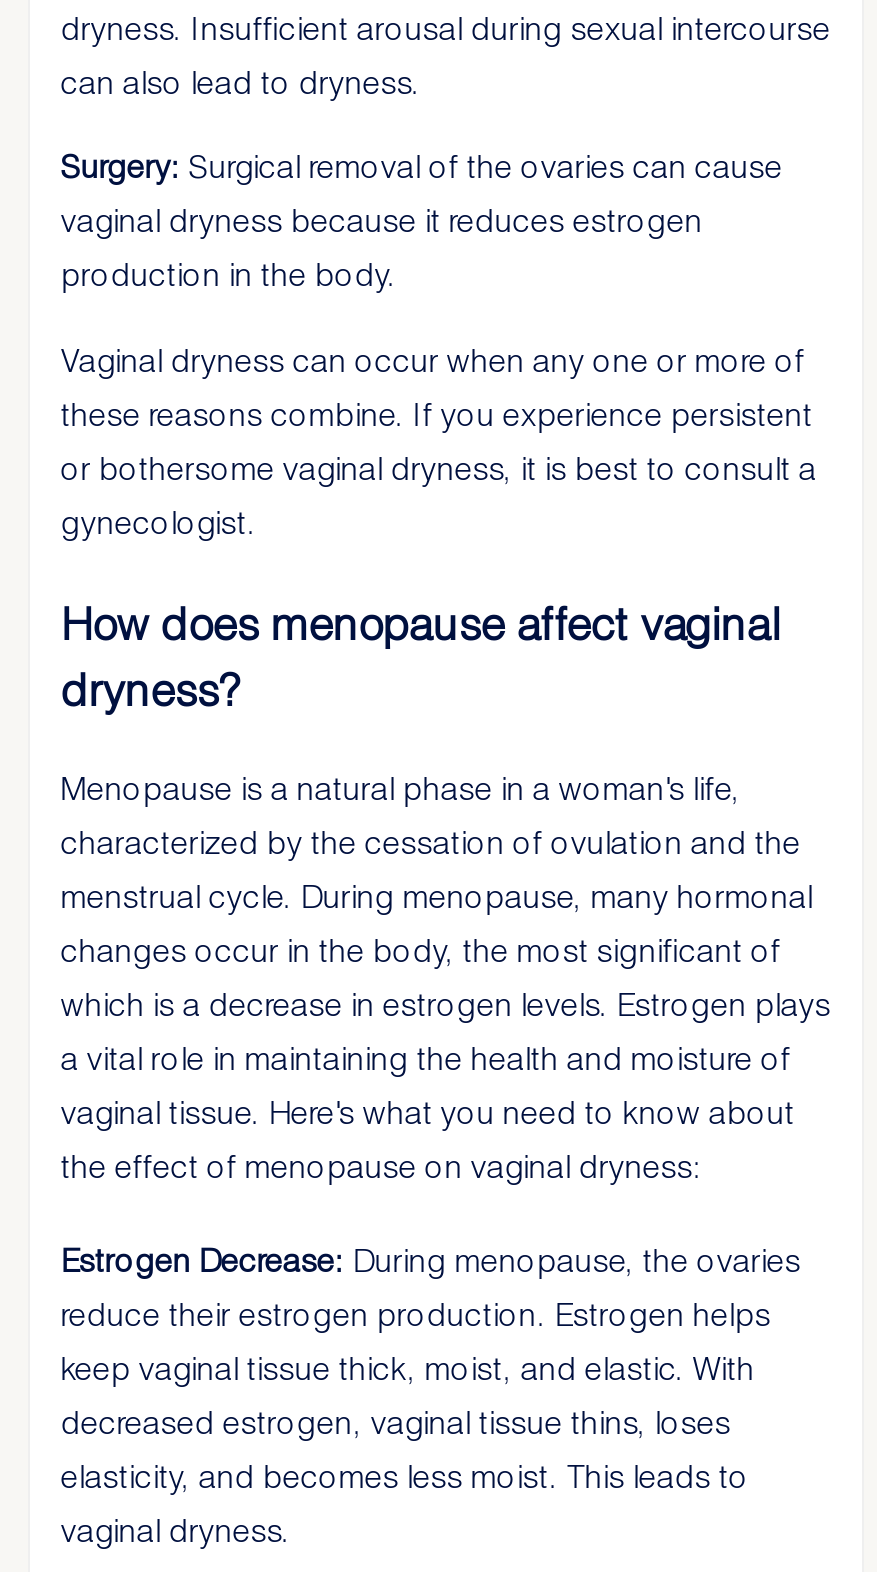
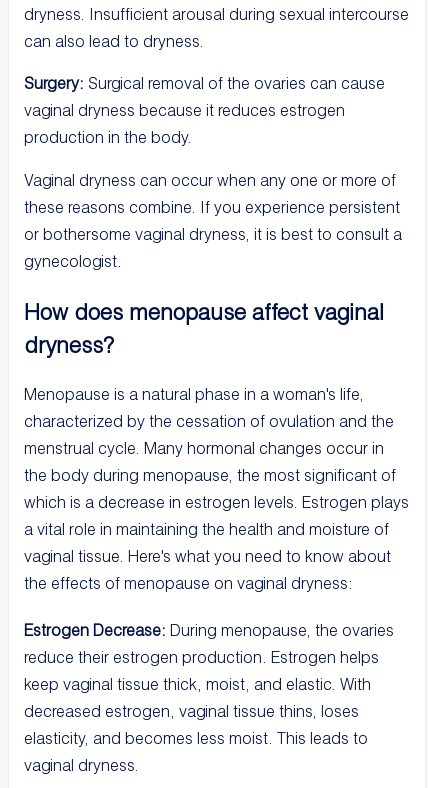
- menstrual cycle. During menopause, many hormonal
- changes occur in the body, the most significant of
+ menstrual cycle. Many hormonal changes occur in
+ the body during menopause, the most significant of

- the effect of menopause on vaginal dryness:
+ the effects of menopause on vaginal dryness:
